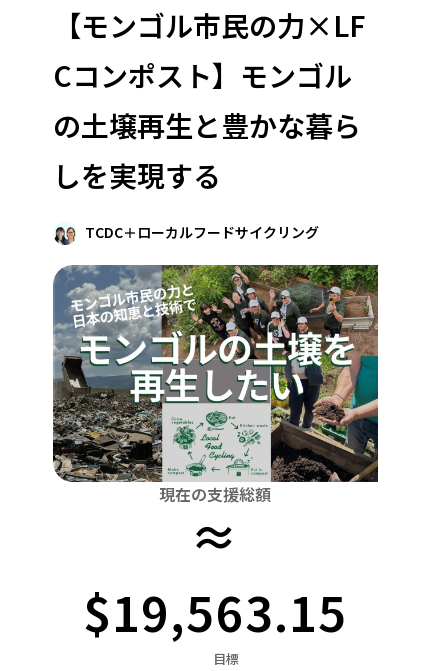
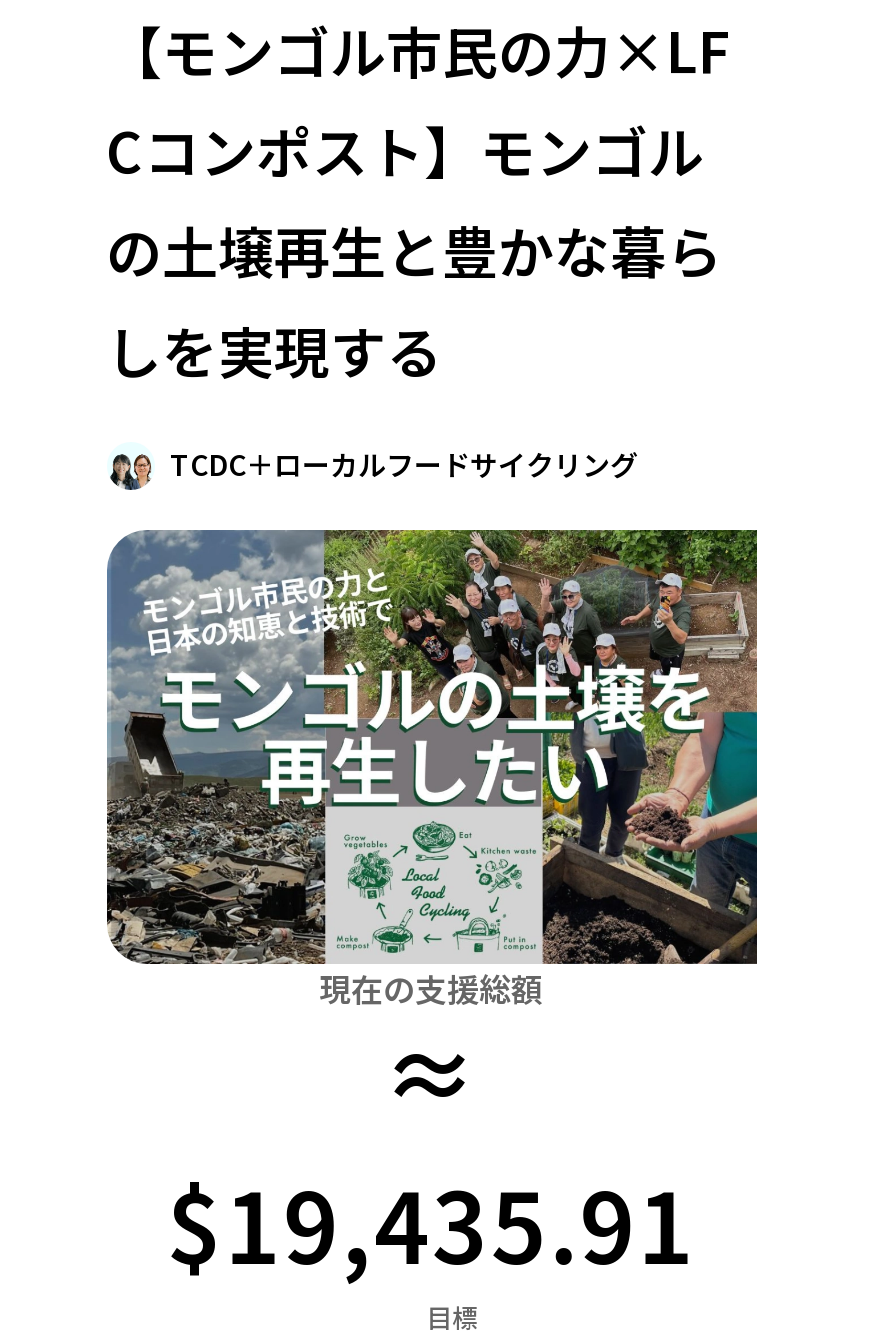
- $19,563.15
+ $19,435.91
